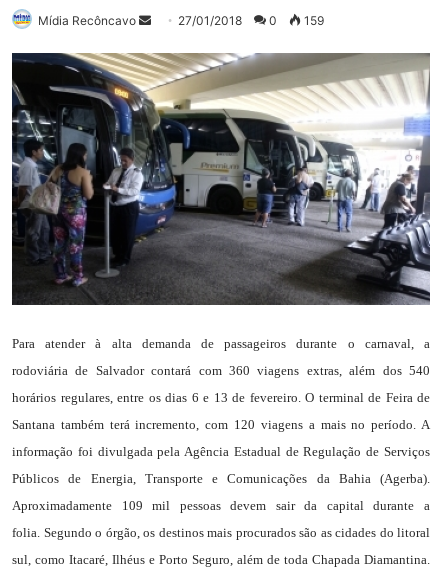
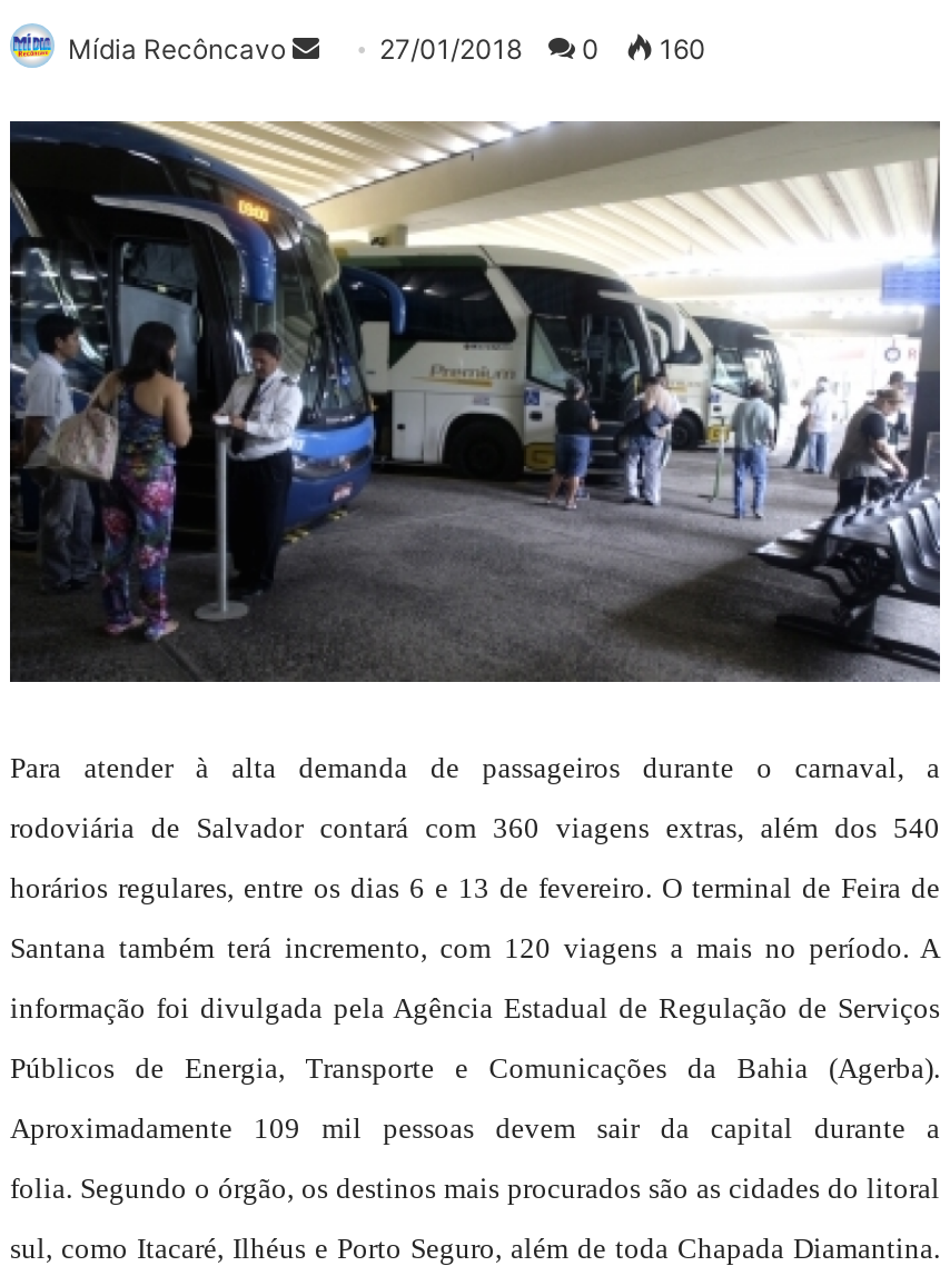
- 159
+ 160
